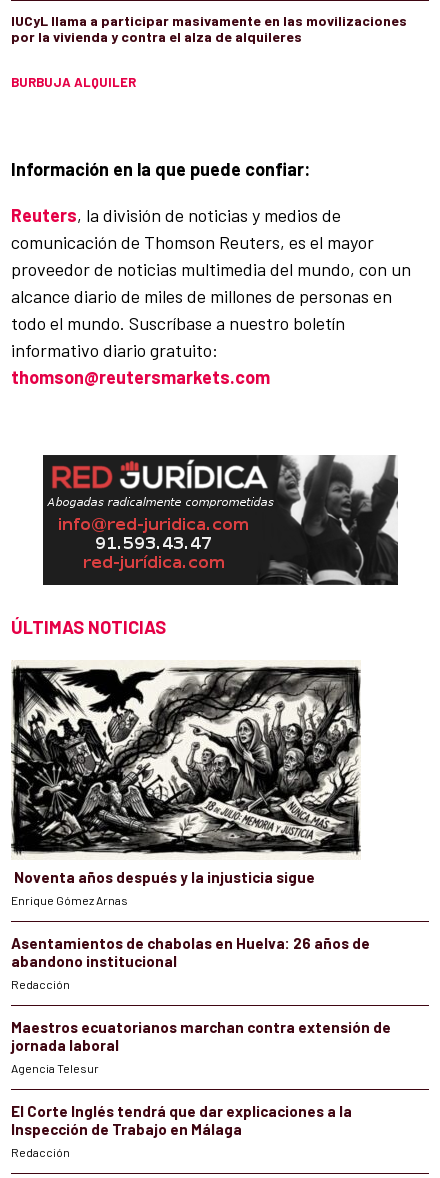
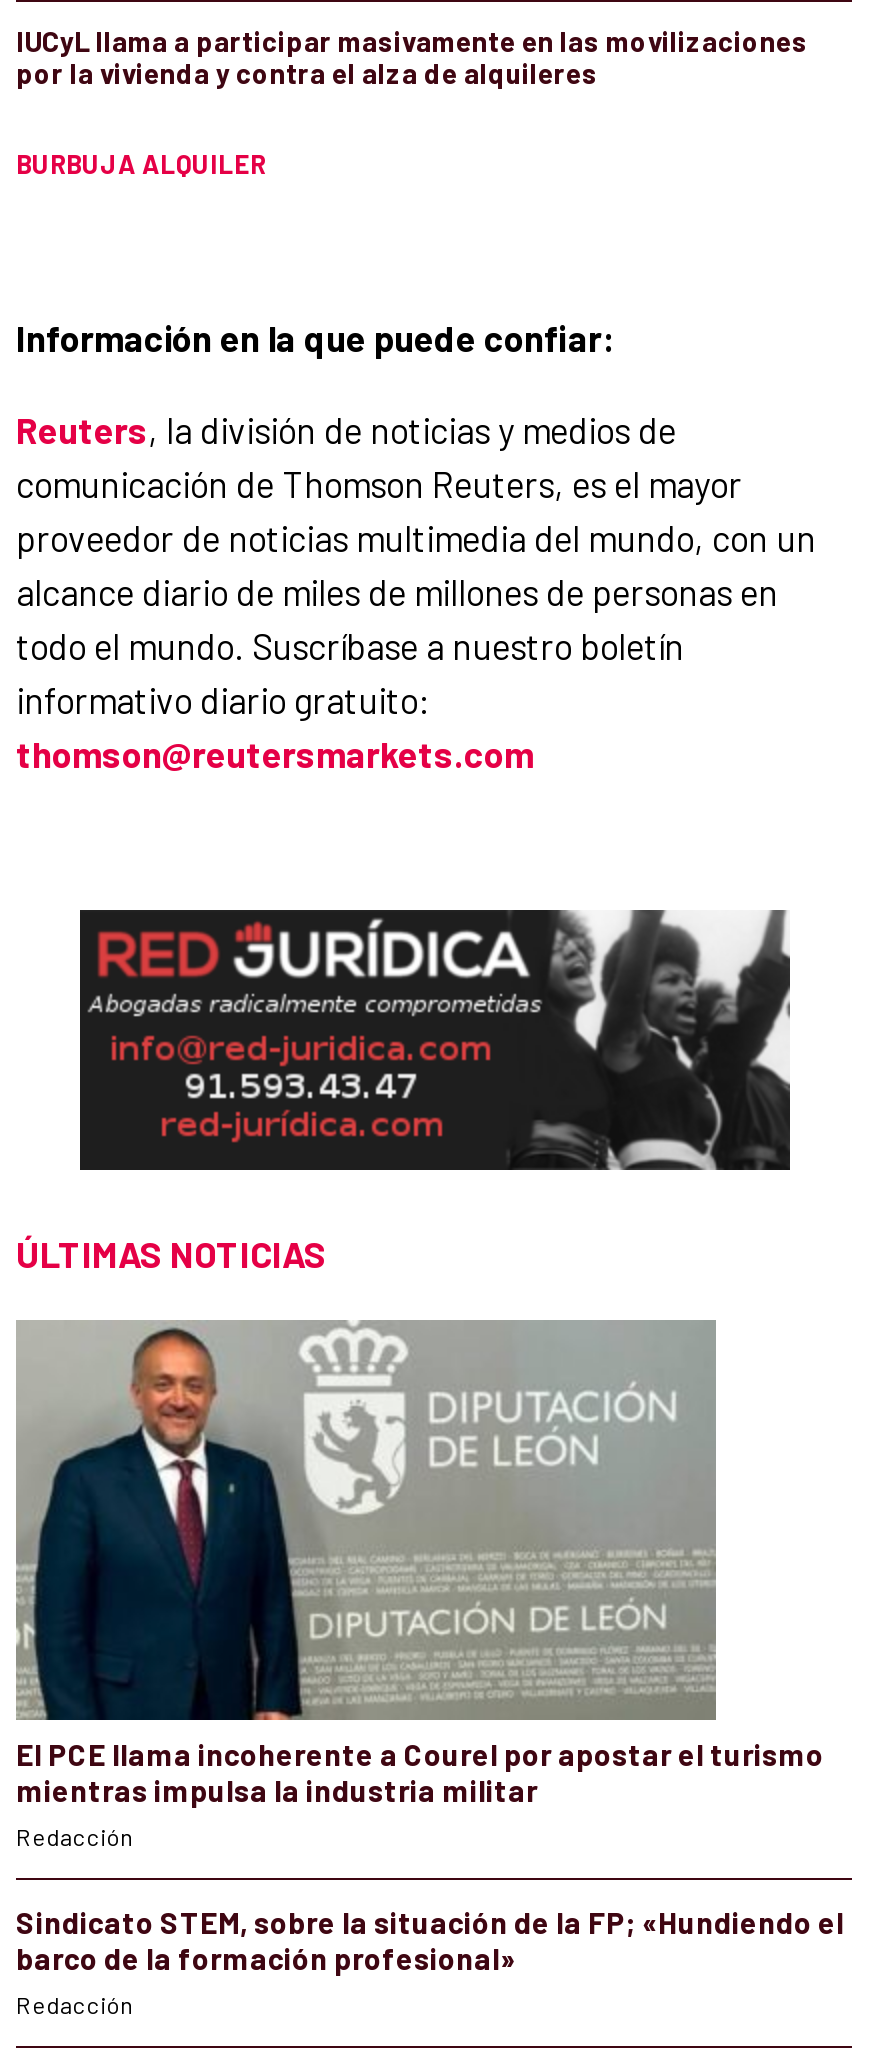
- [image]
- Noventa años después y la injusticia sigue
- Enrique Gómez Arnas
- Asentamientos de chabolas en Huelva: 26 años de
- abandono institucional
+ [image]
+ El PCE llama incoherente a Courel por apostar el turismo
+ mientras impulsa la industria militar

- Maestros ecuatorianos marchan contra extensión de
- jornada laboral
- Agencia Telesur
- El Corte Inglés tendrá que dar explicaciones a la
- Inspección de Trabajo en Málaga
+ Sindicato STEM, sobre la situación de la FP; «Hundiendo el
+ barco de la formación profesional»
